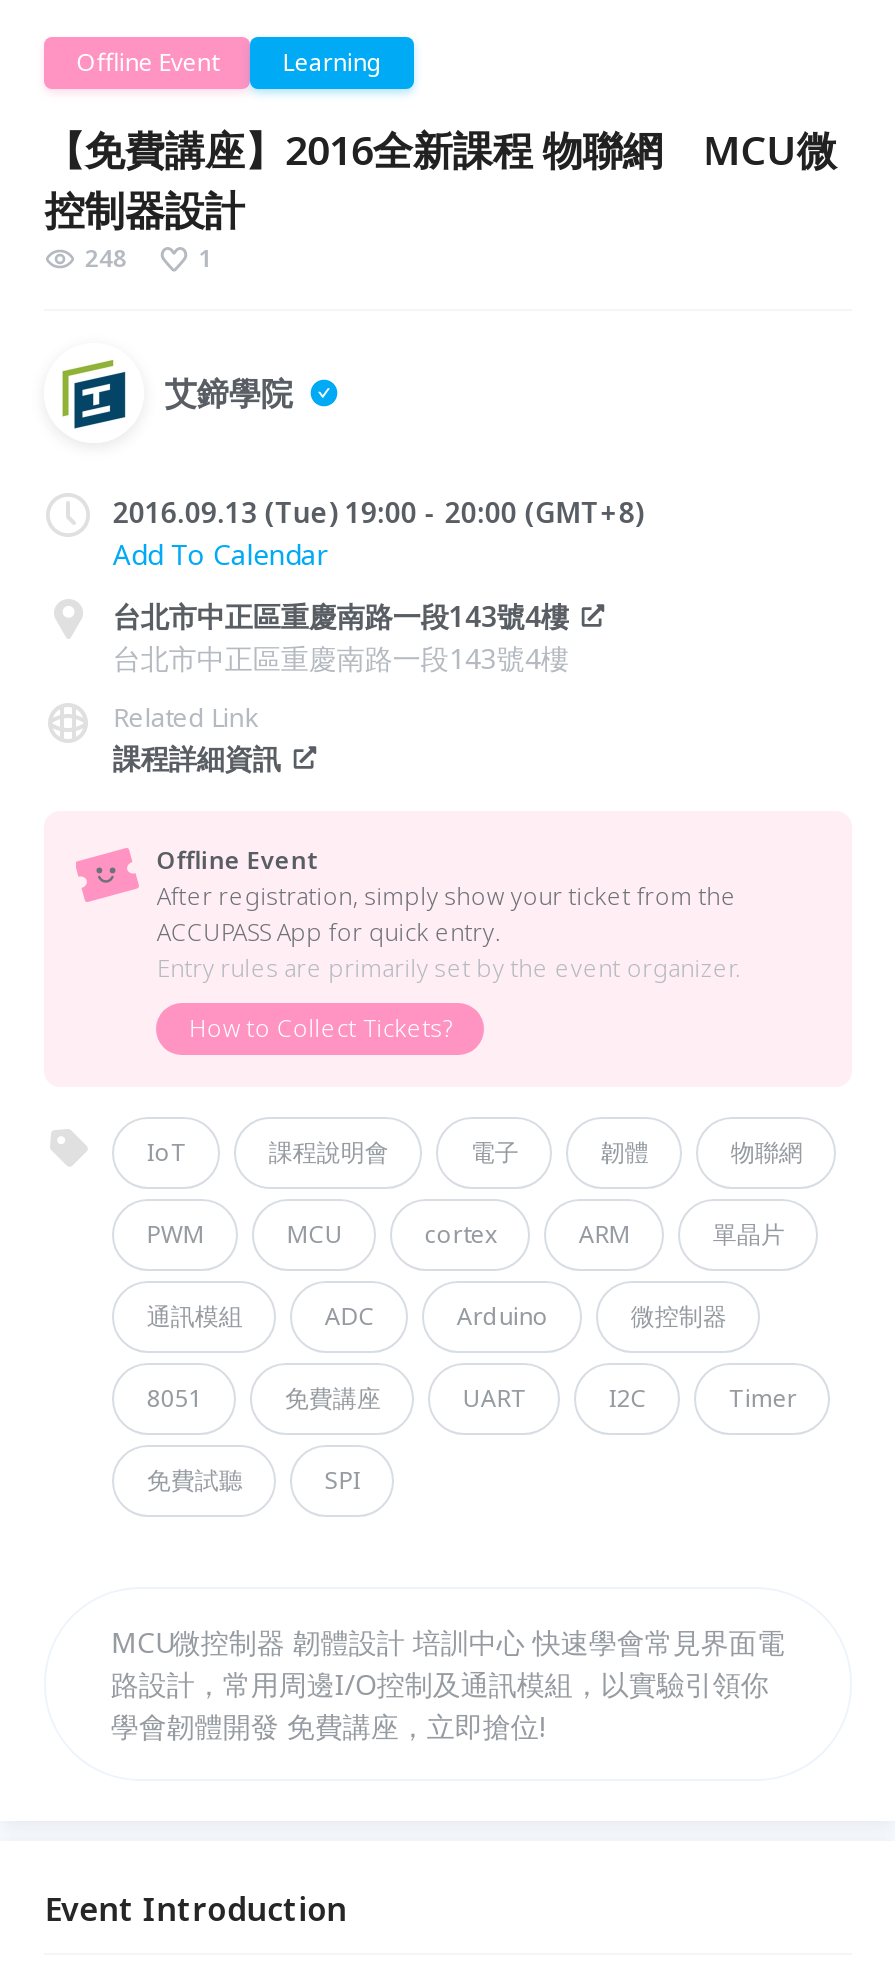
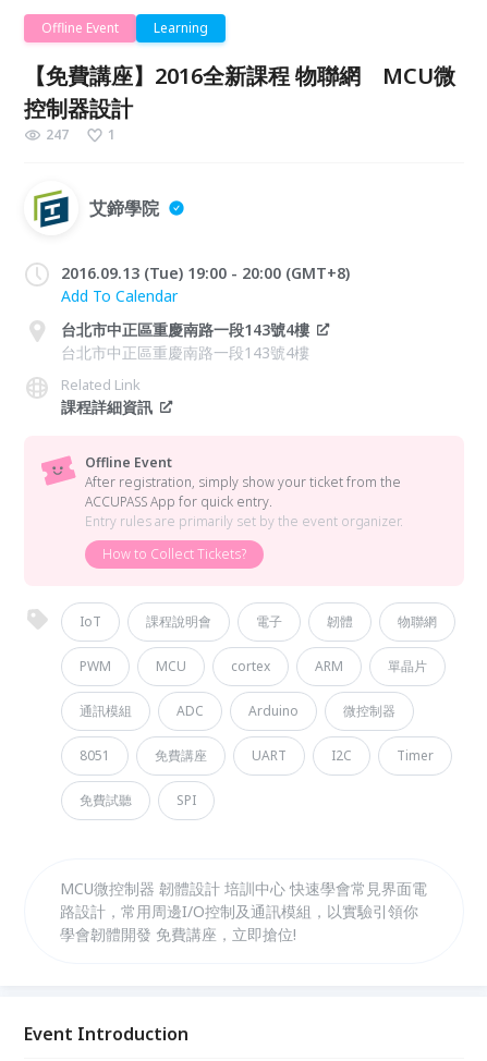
- 248
+ 247
